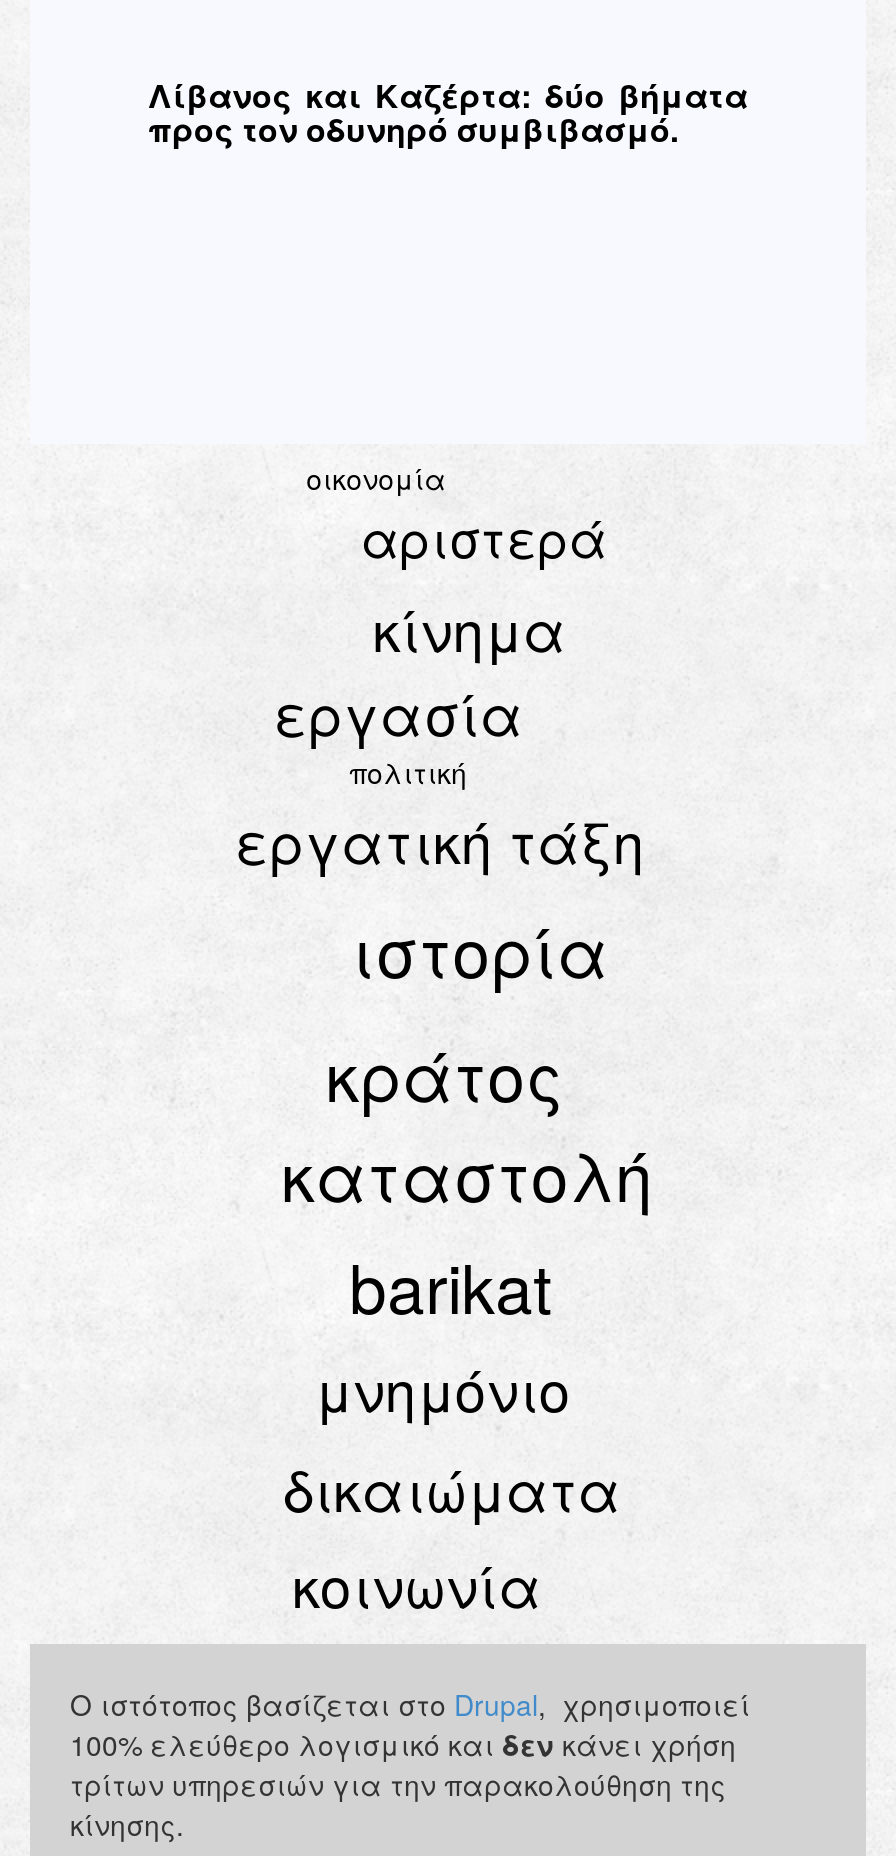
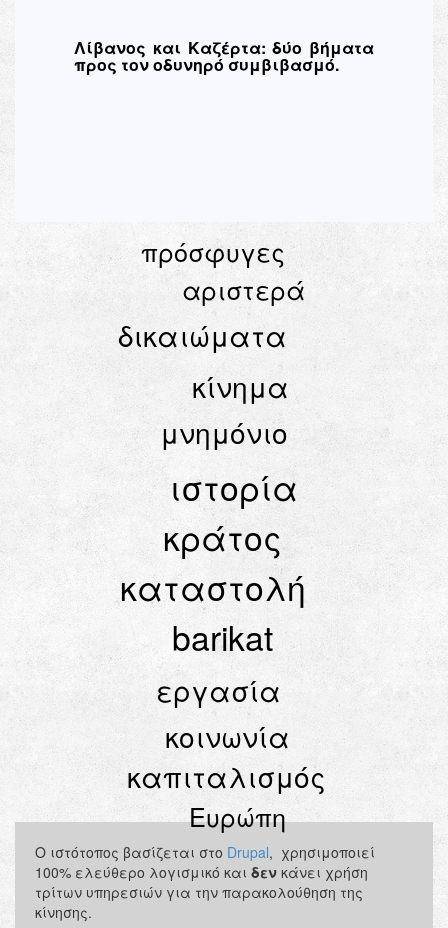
- οικονομία
+ πρόσφυγες

moved down: αριστερά

moved down: κίνημα

moved down: εργασία

- πολιτική
+ Ευρώπη

- εργατική τάξη

moved up: μνημόνιο

moved up: δικαιώματα

moved up: κοινωνία

+ καπιταλισμός
